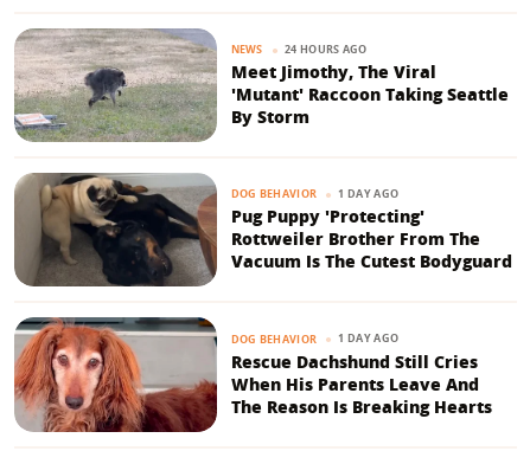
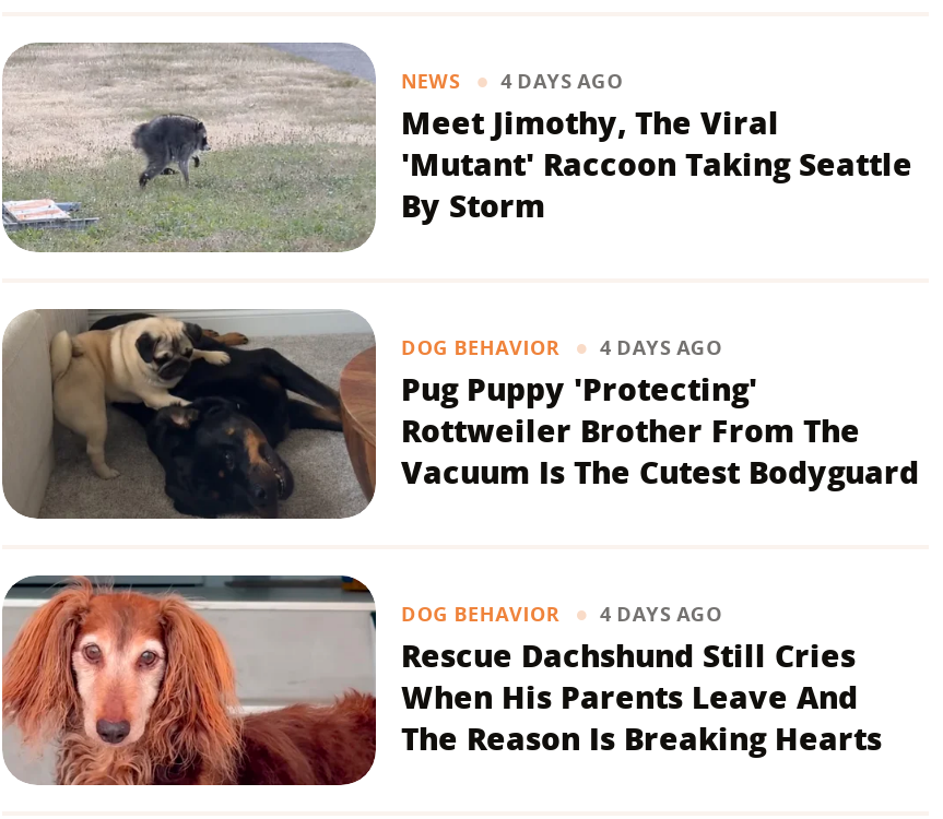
- NEWS 24 HOURS AGO
+ NEWS 4 DAYS AGO

- DOG BEHAVIOR 1 DAY AGO
+ DOG BEHAVIOR 4 DAYS AGO

- DOG BEHAVIOR 1 DAY AGO
+ DOG BEHAVIOR 4 DAYS AGO
